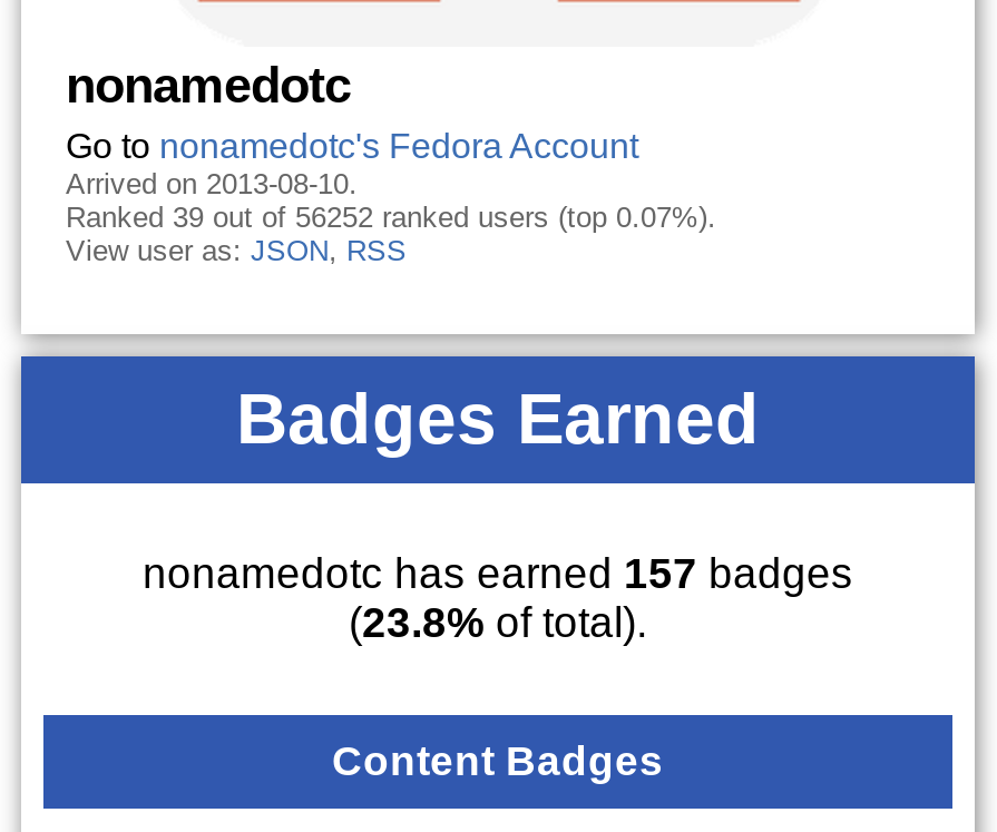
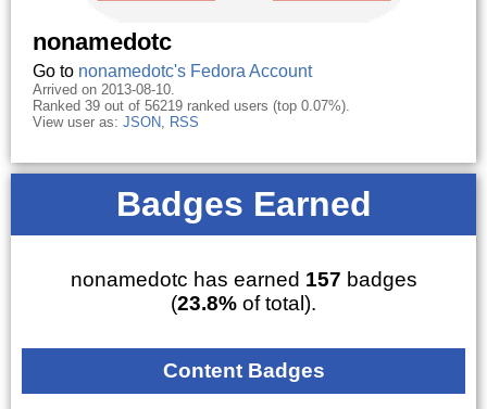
- Ranked 39 out of 56252 ranked users (top 0.07%).
+ Ranked 39 out of 56219 ranked users (top 0.07%).
